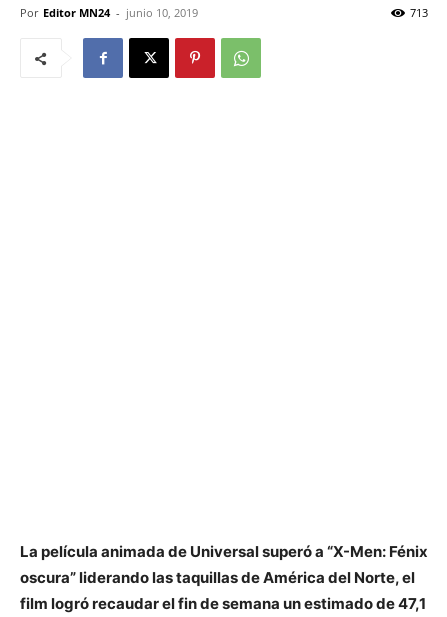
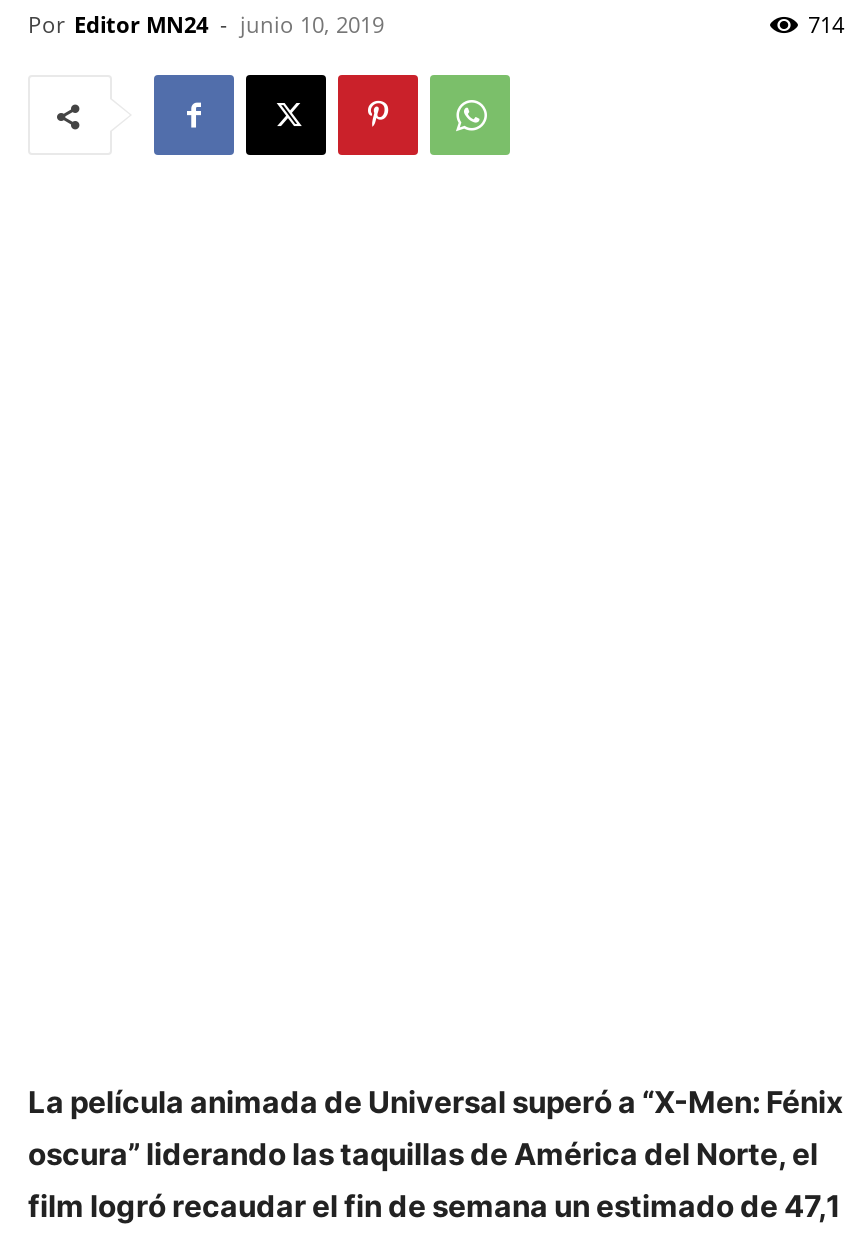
- 713
+ 714
